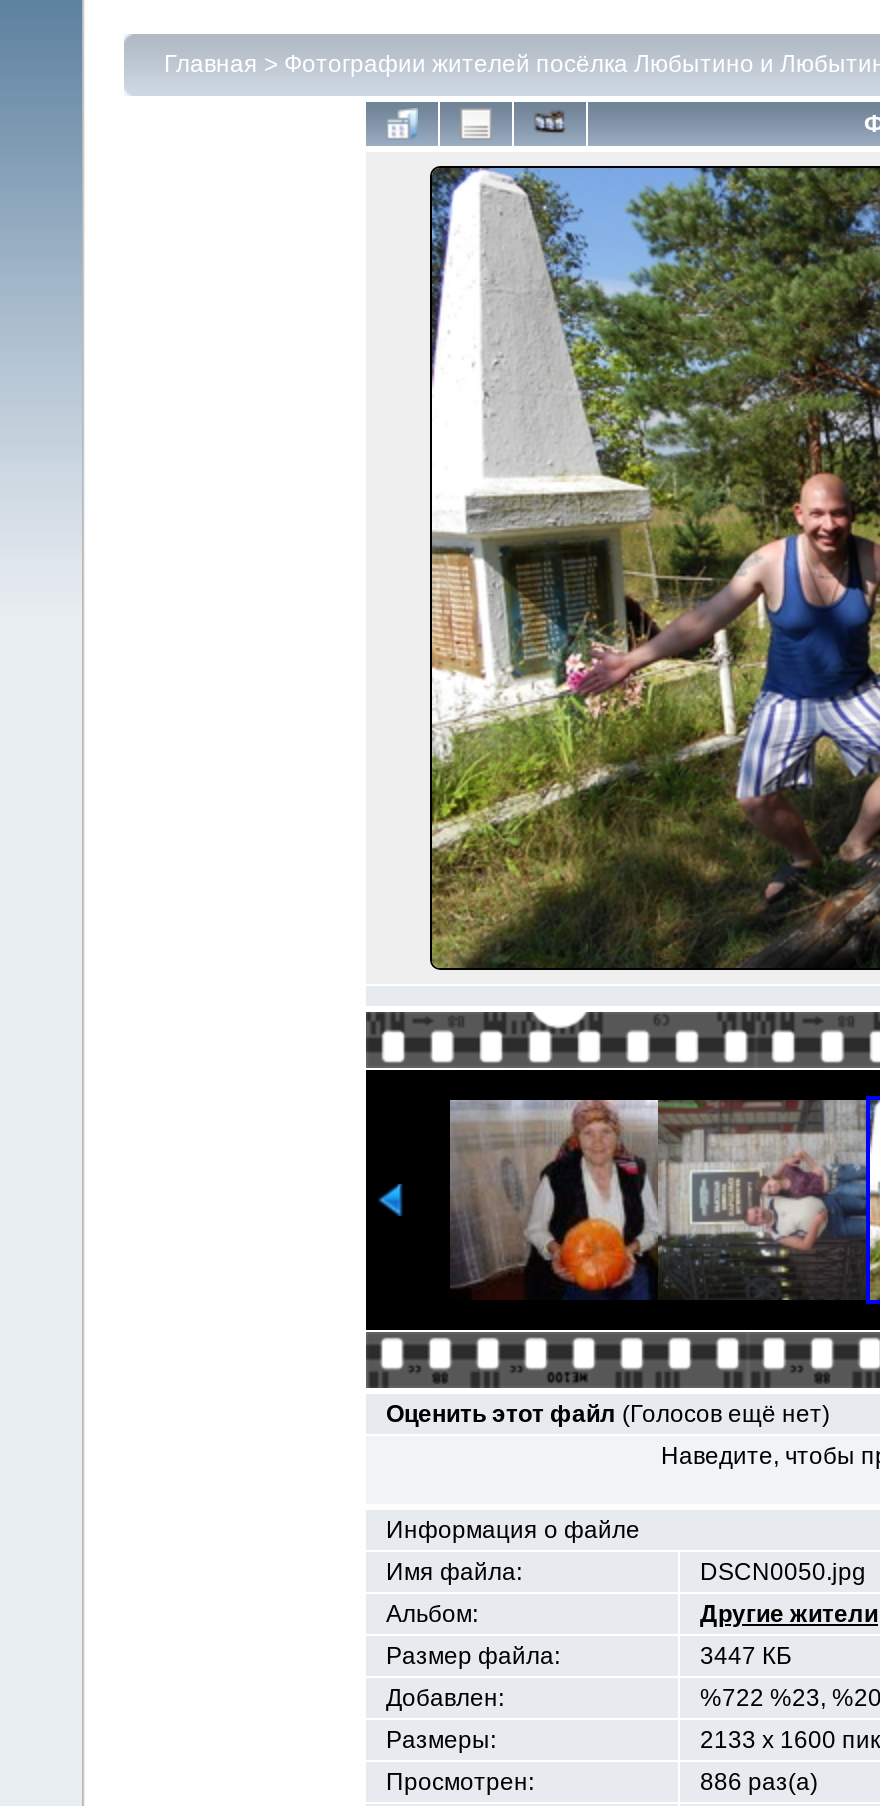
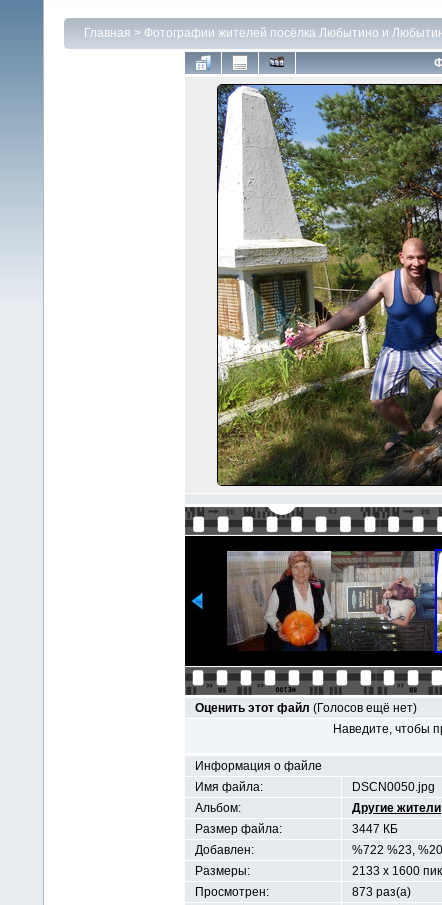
- 886 раз(а)
+ 873 раз(а)
